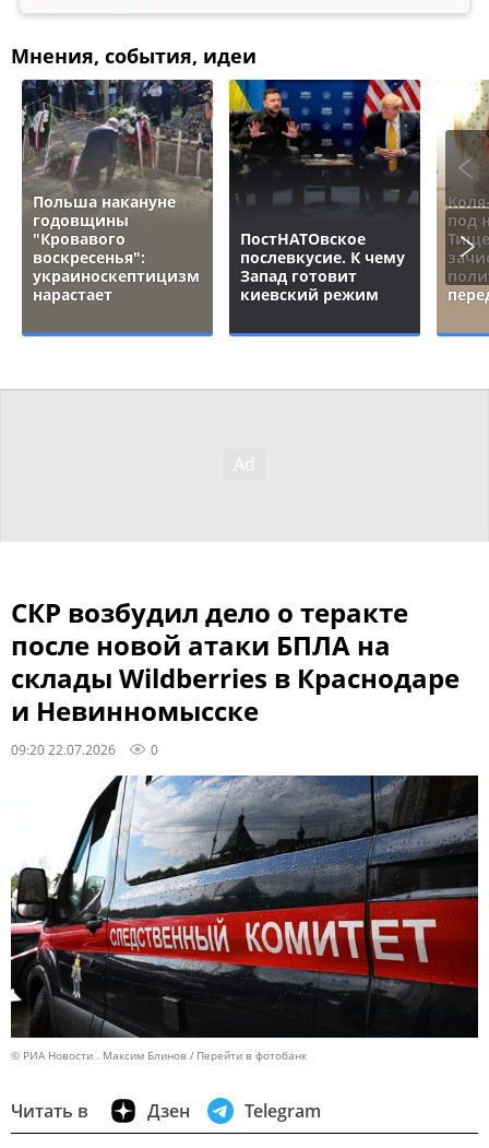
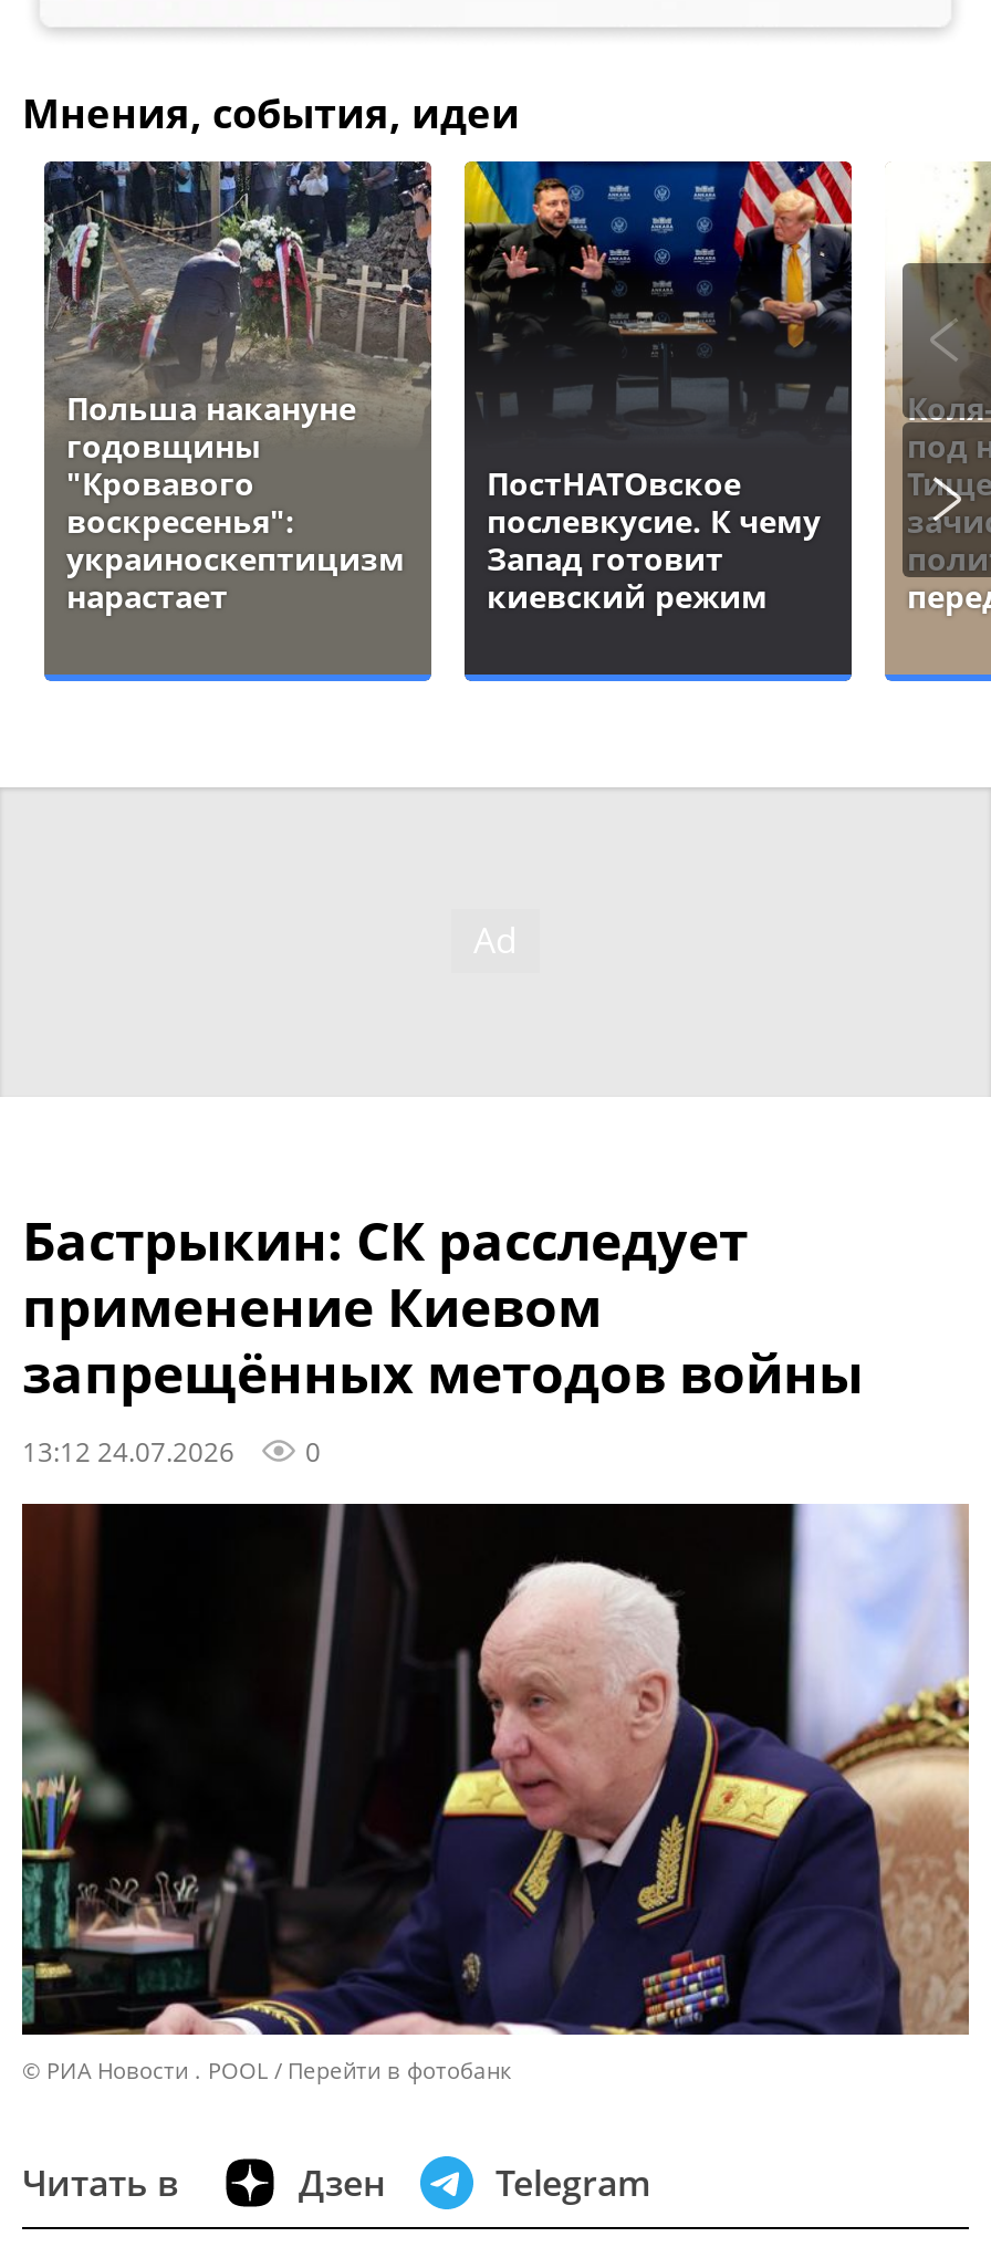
- СКР возбудил дело о теракте
- после новой атаки БПЛА на
- склады Wildberries в Краснодаре
- и Невинномысске
- 09:20 22.07.2026
+ Бастрыкин: СК расследует
+ применение Киевом
+ запрещённых методов войны
+ 13:12 24.07.2026

- [image]
- © РИА Новости . Максим Блинов
+ [image]
+ © РИА Новости . POOL
